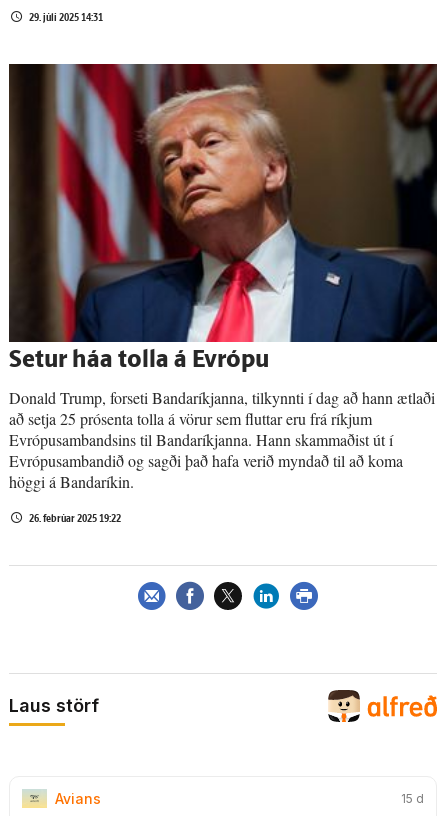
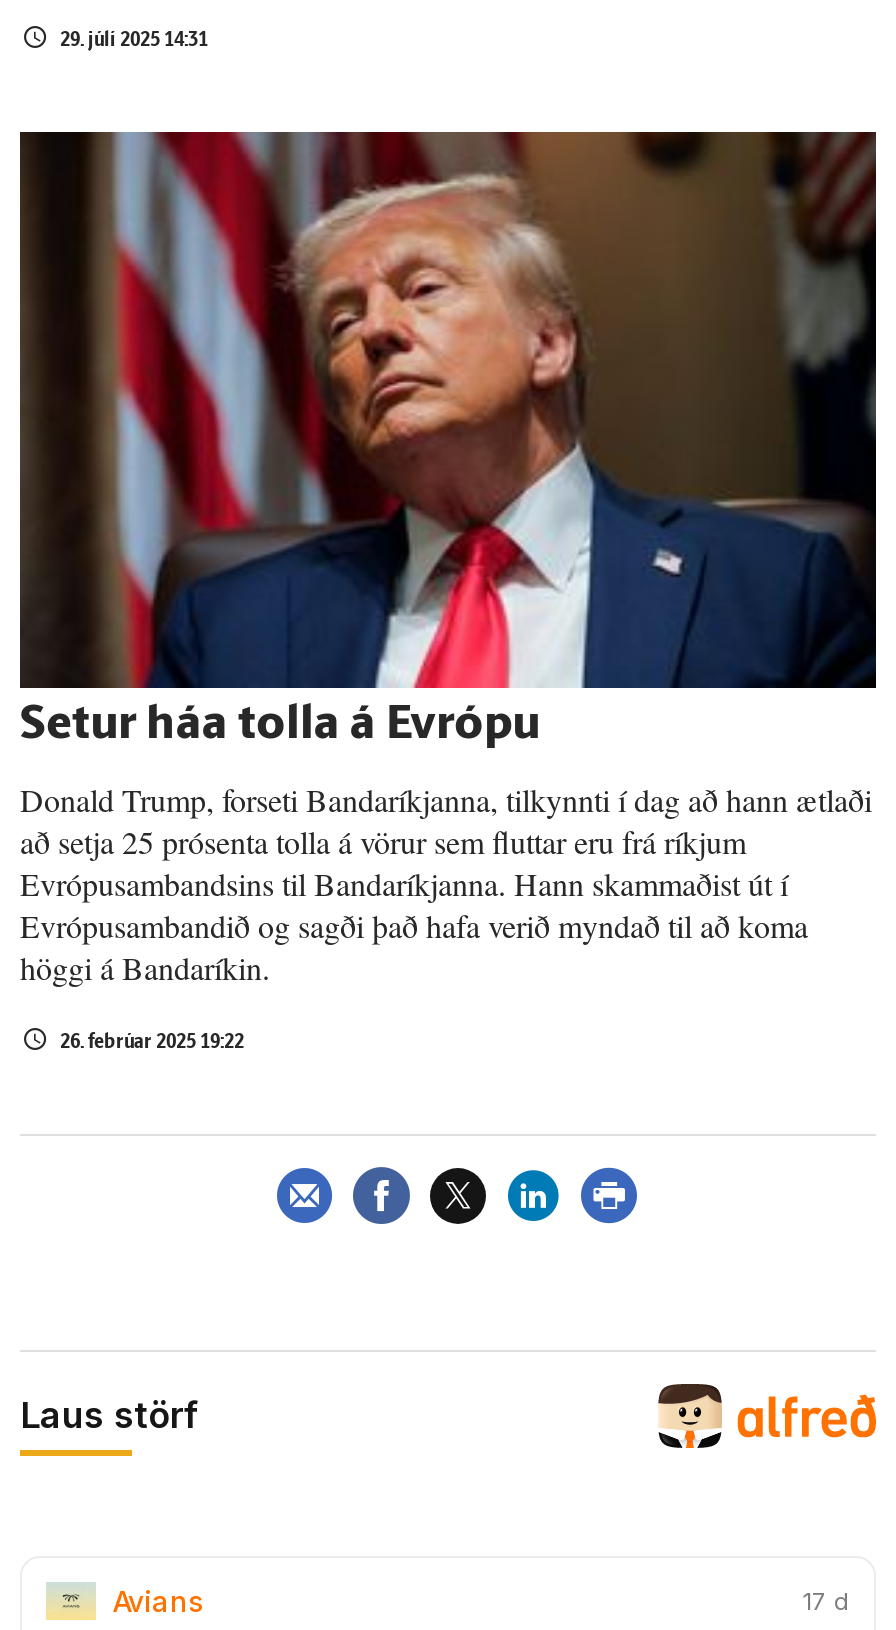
- 15 d
+ 17 d
